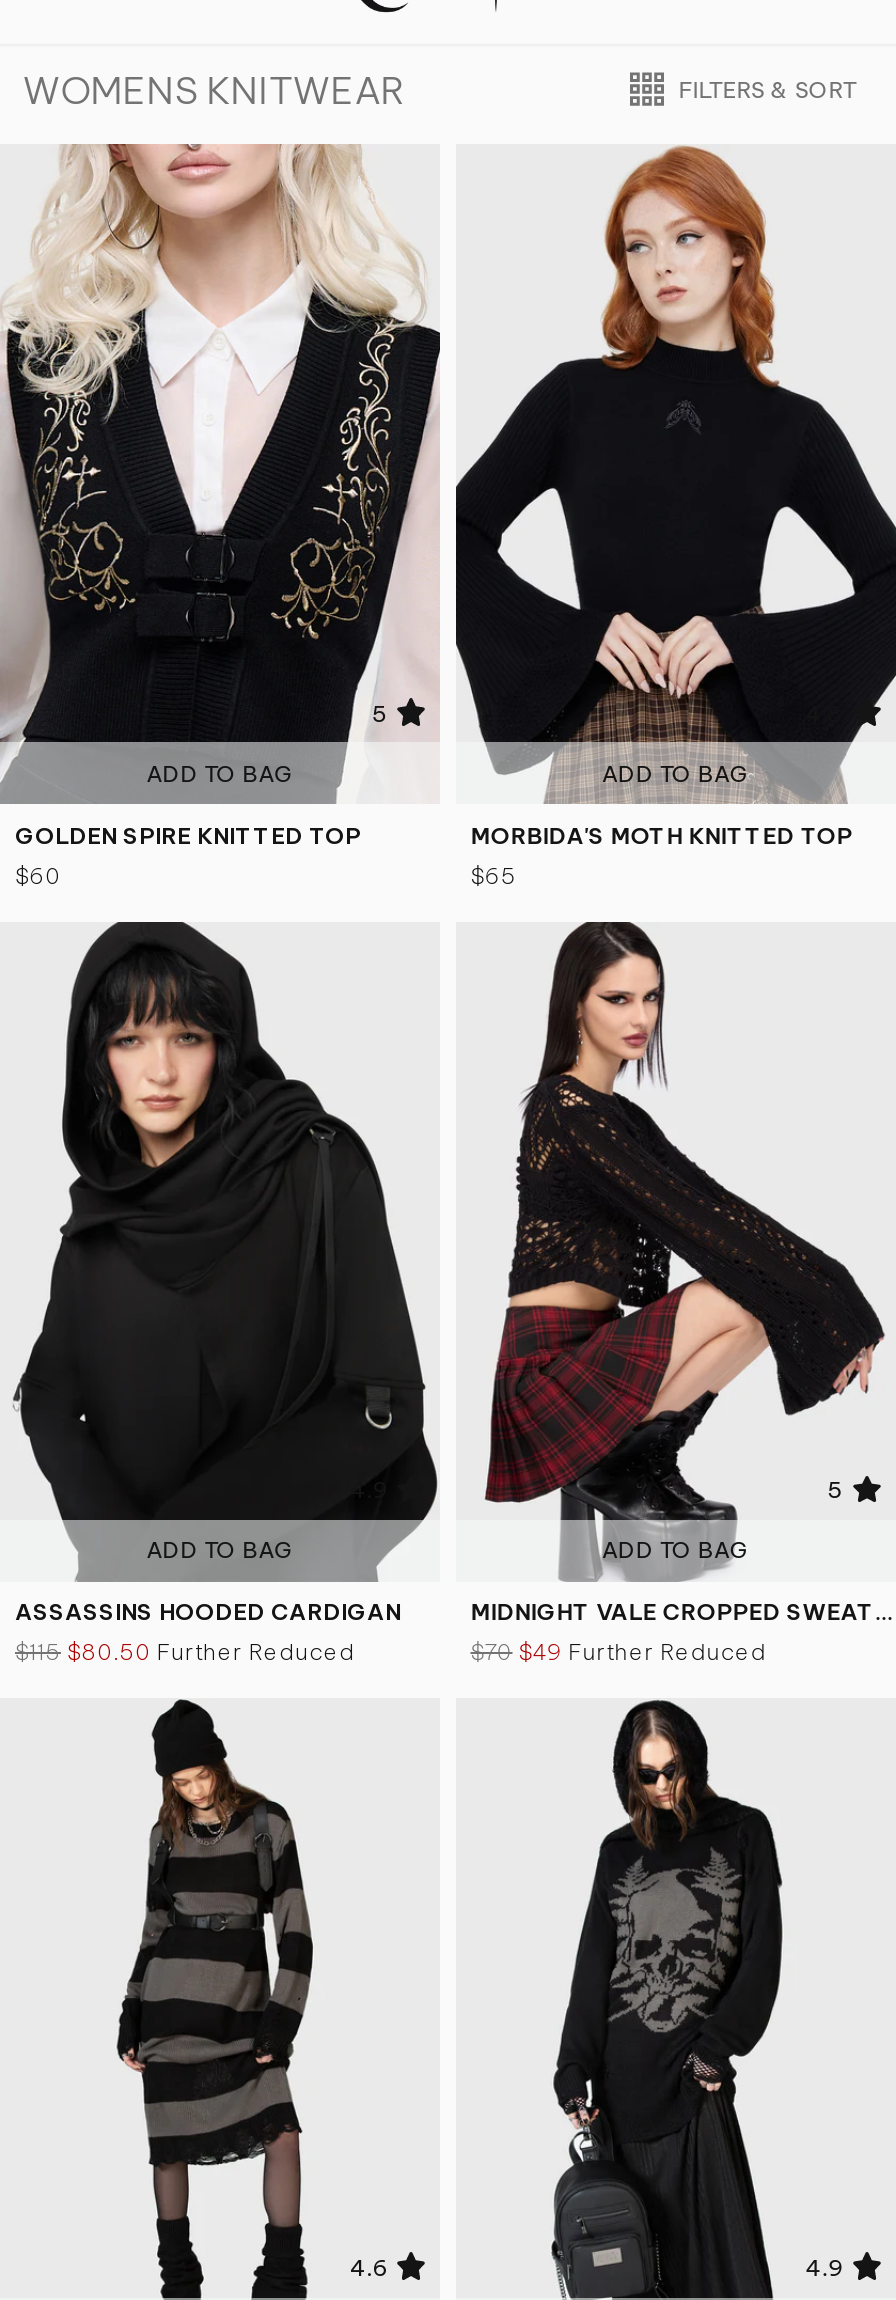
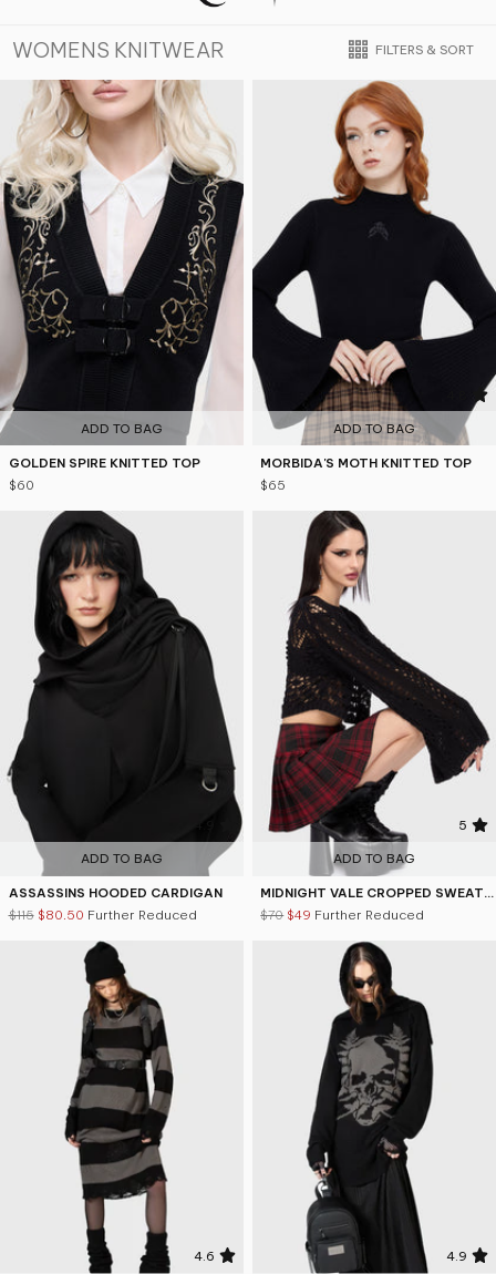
- 5
